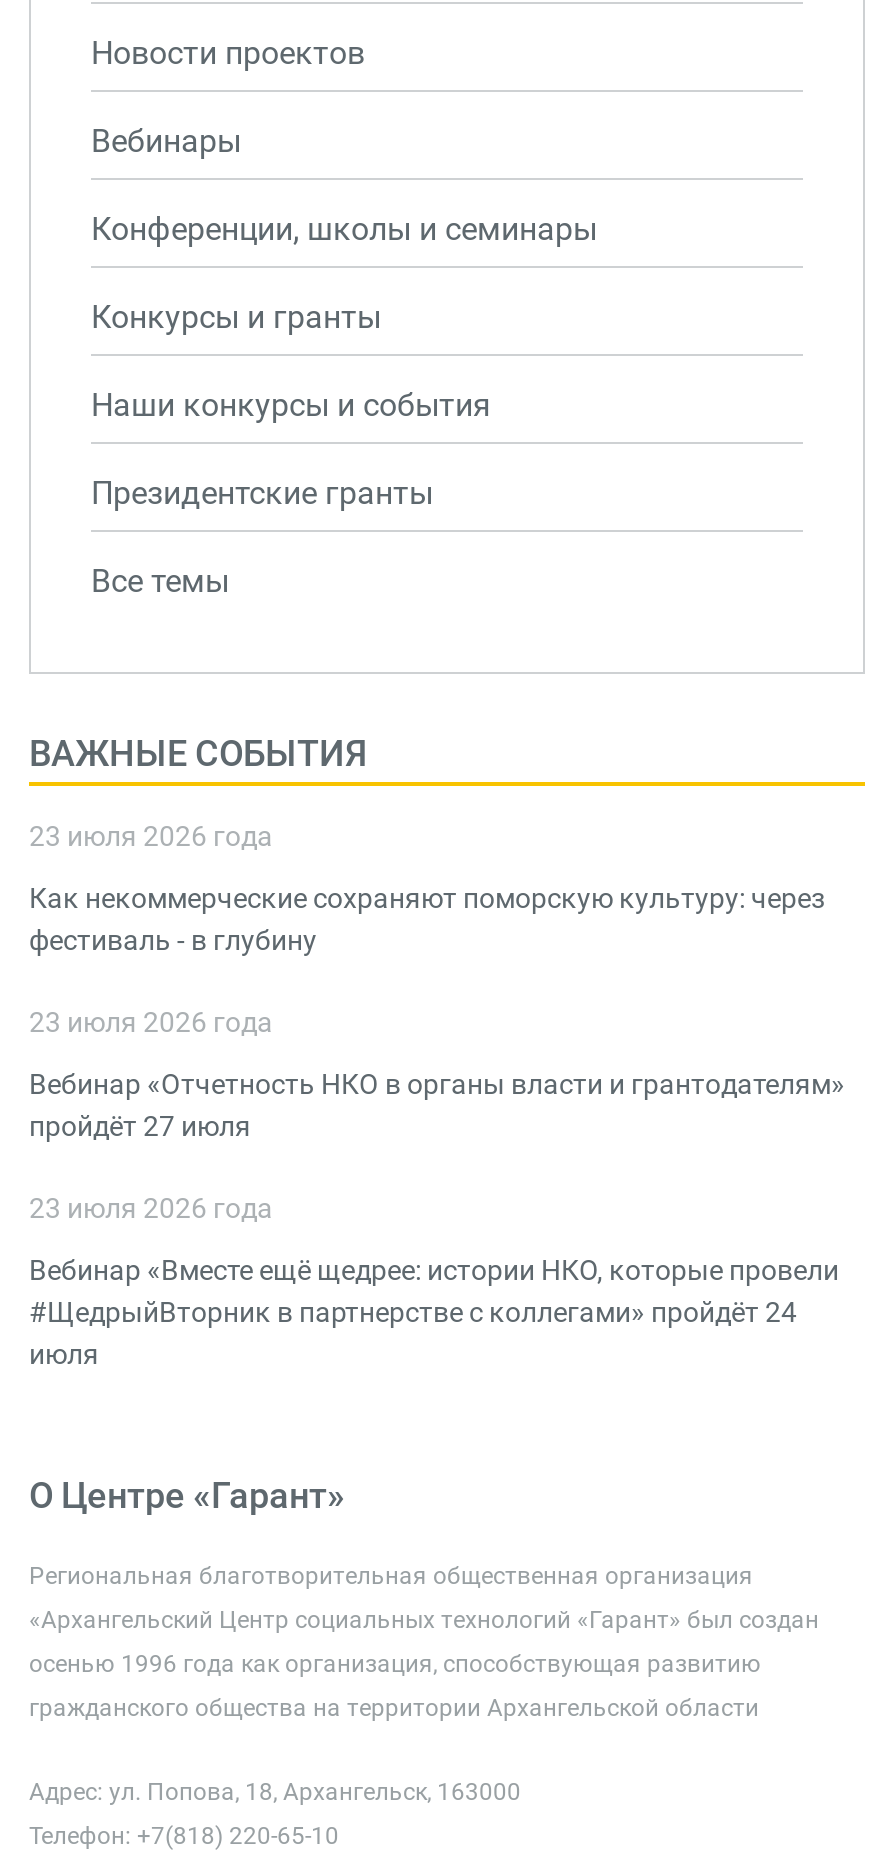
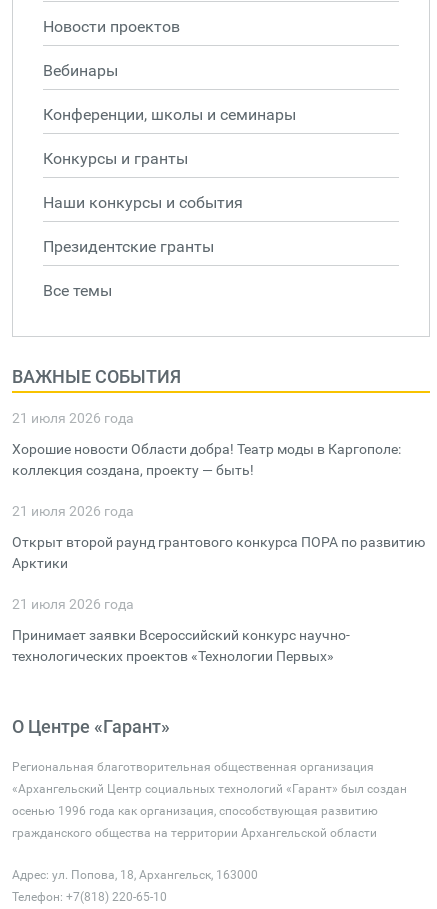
- 23 июля 2026 года
+ 21 июля 2026 года

- Как некоммерческие сохраняют поморскую культуру: через
- фестиваль - в глубину
+ Хорошие новости Области добра! Театр моды в Каргополе:
+ коллекция создана, проекту — быть!

- 23 июля 2026 года
+ 21 июля 2026 года

- Вебинар «Отчетность НКО в органы власти и грантодателям»
- пройдёт 27 июля
+ Открыт второй раунд грантового конкурса ПОРА по развитию
+ Арктики

- 23 июля 2026 года
+ 21 июля 2026 года

- Вебинар «Вместе ещё щедрее: истории НКО, которые провели
- #ЩедрыйВторник в партнерстве с коллегами» пройдёт 24
- июля
+ Принимает заявки Всероссийский конкурс научно-
+ технологических проектов «Технологии Первых»
